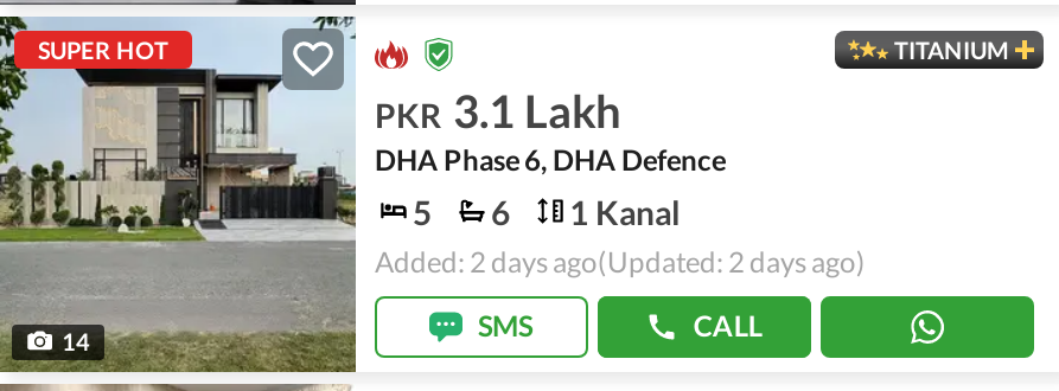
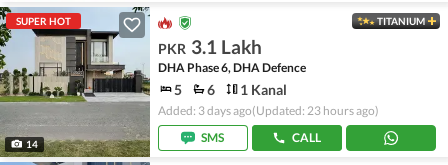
- Added: 2 days ago(Updated: 2 days ago)
+ Added: 3 days ago(Updated: 23 hours ago)
